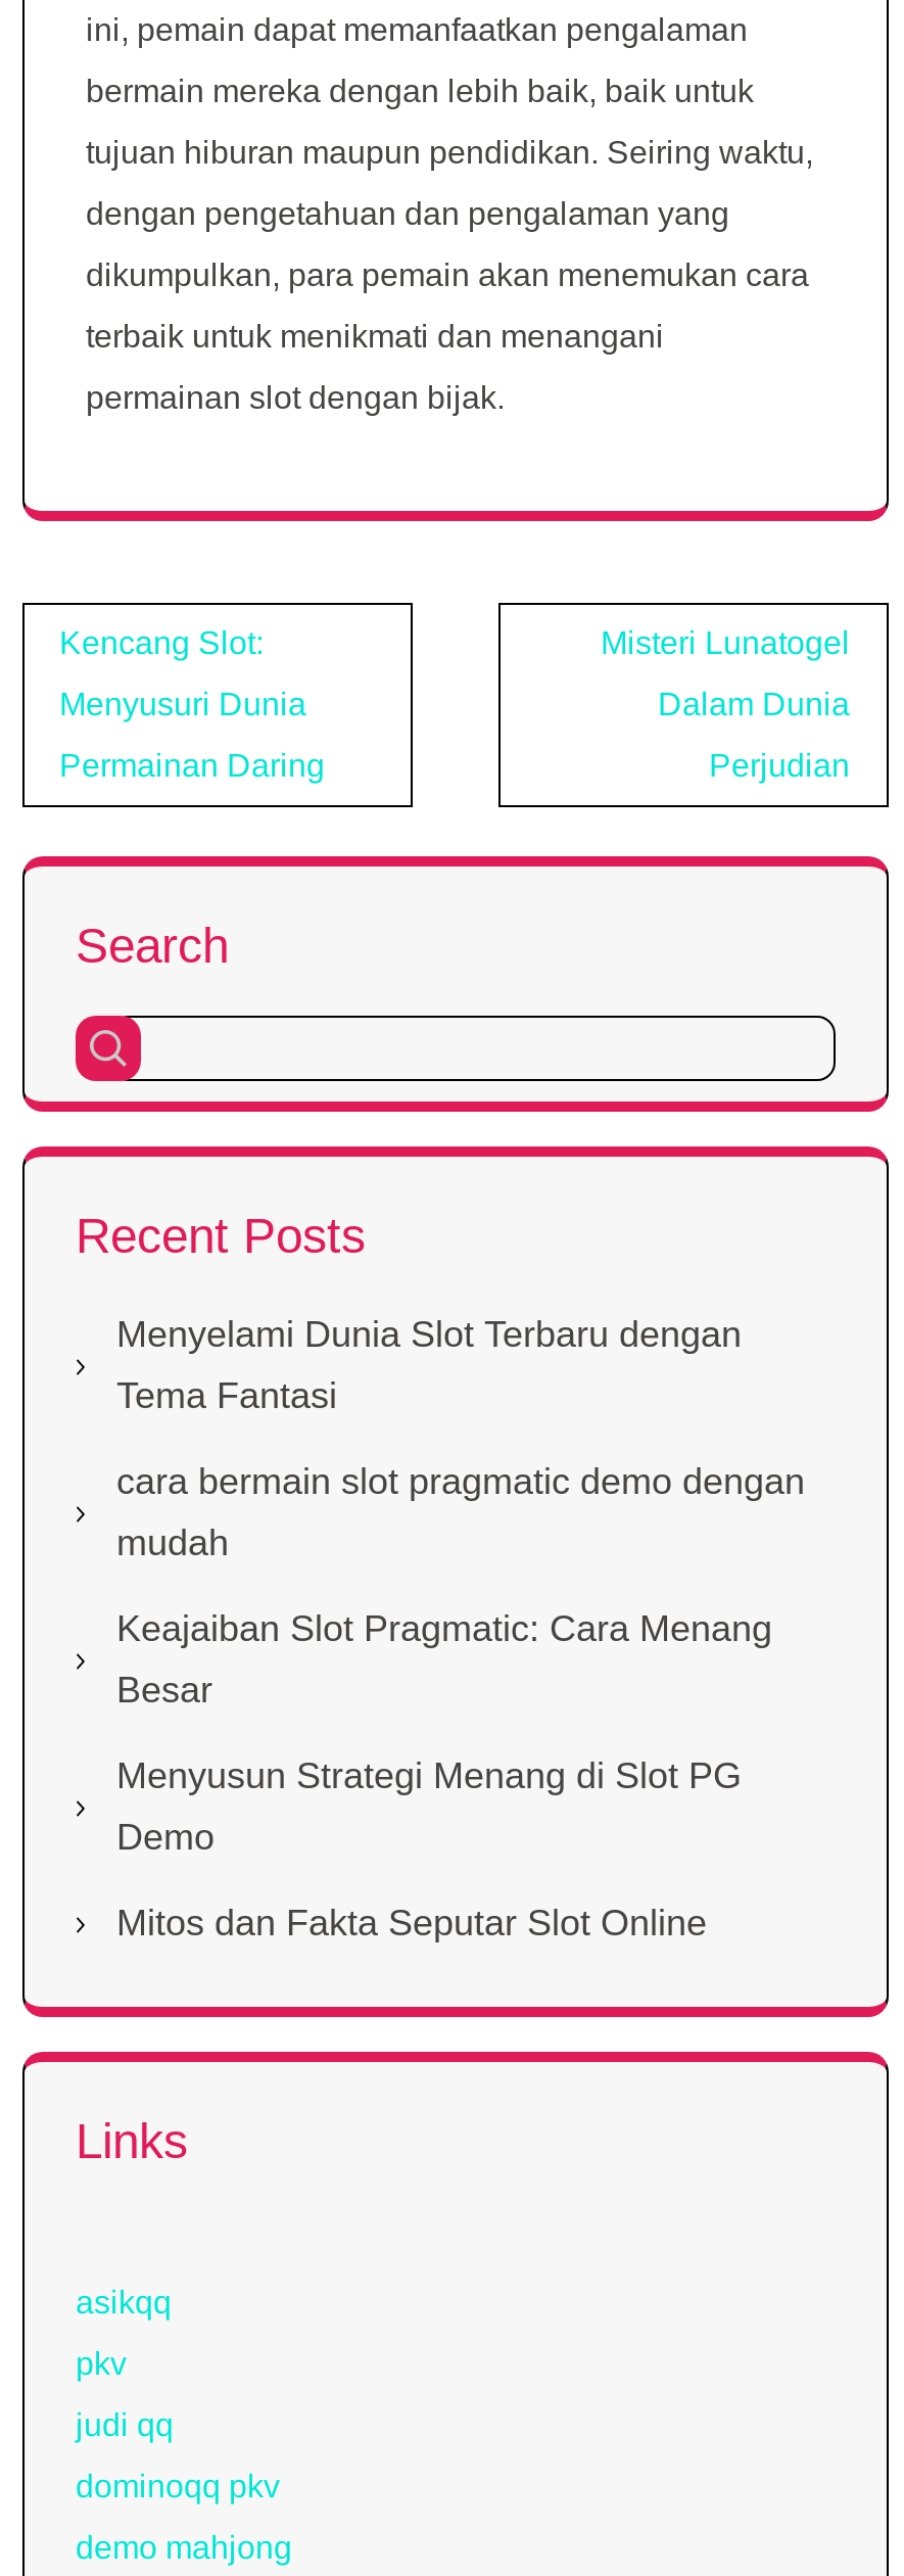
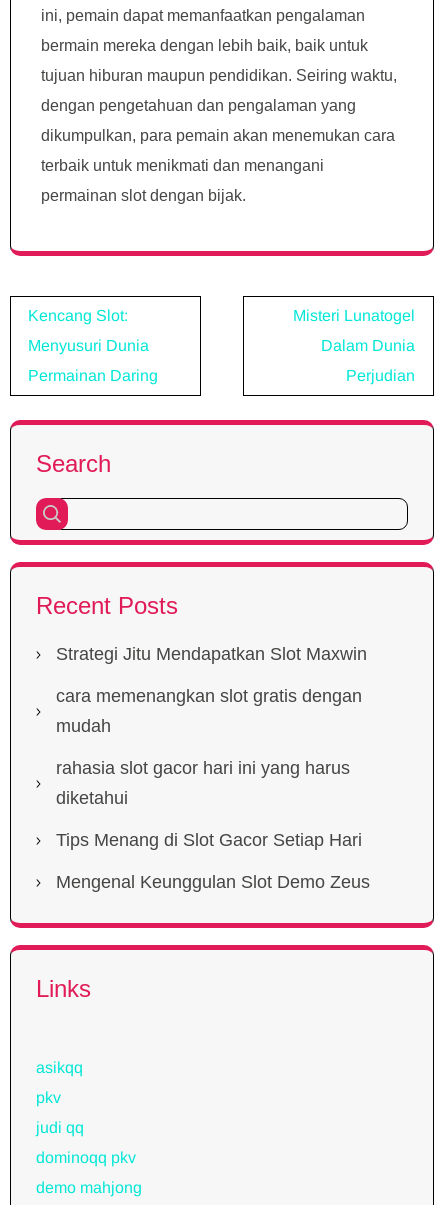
- Menyelami Dunia Slot Terbaru dengan
- Tema Fantasi
- cara bermain slot pragmatic demo dengan
+ Strategi Jitu Mendapatkan Slot Maxwin
+ cara memenangkan slot gratis dengan

- Keajaiban Slot Pragmatic: Cara Menang
- Besar
- Menyusun Strategi Menang di Slot PG
- Demo
- Mitos dan Fakta Seputar Slot Online
+ rahasia slot gacor hari ini yang harus
+ diketahui
+ Tips Menang di Slot Gacor Setiap Hari
+ Mengenal Keunggulan Slot Demo Zeus
